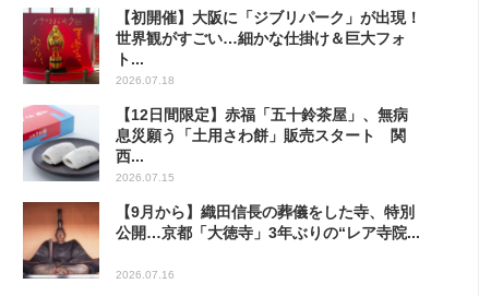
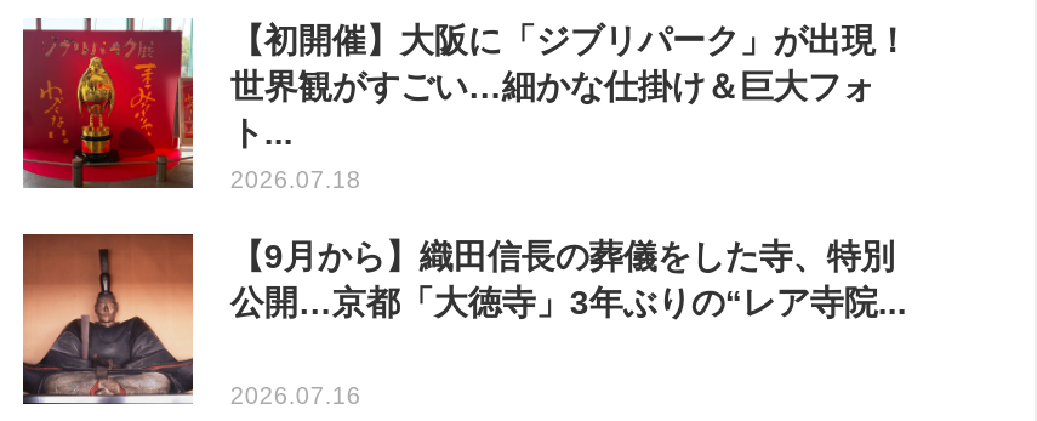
- [image]
- 【12日間限定】赤福「五十鈴茶屋」、無病
- 息災願う「土用さわ餅」販売スタート 関
- 西...
- 2026.07.15
